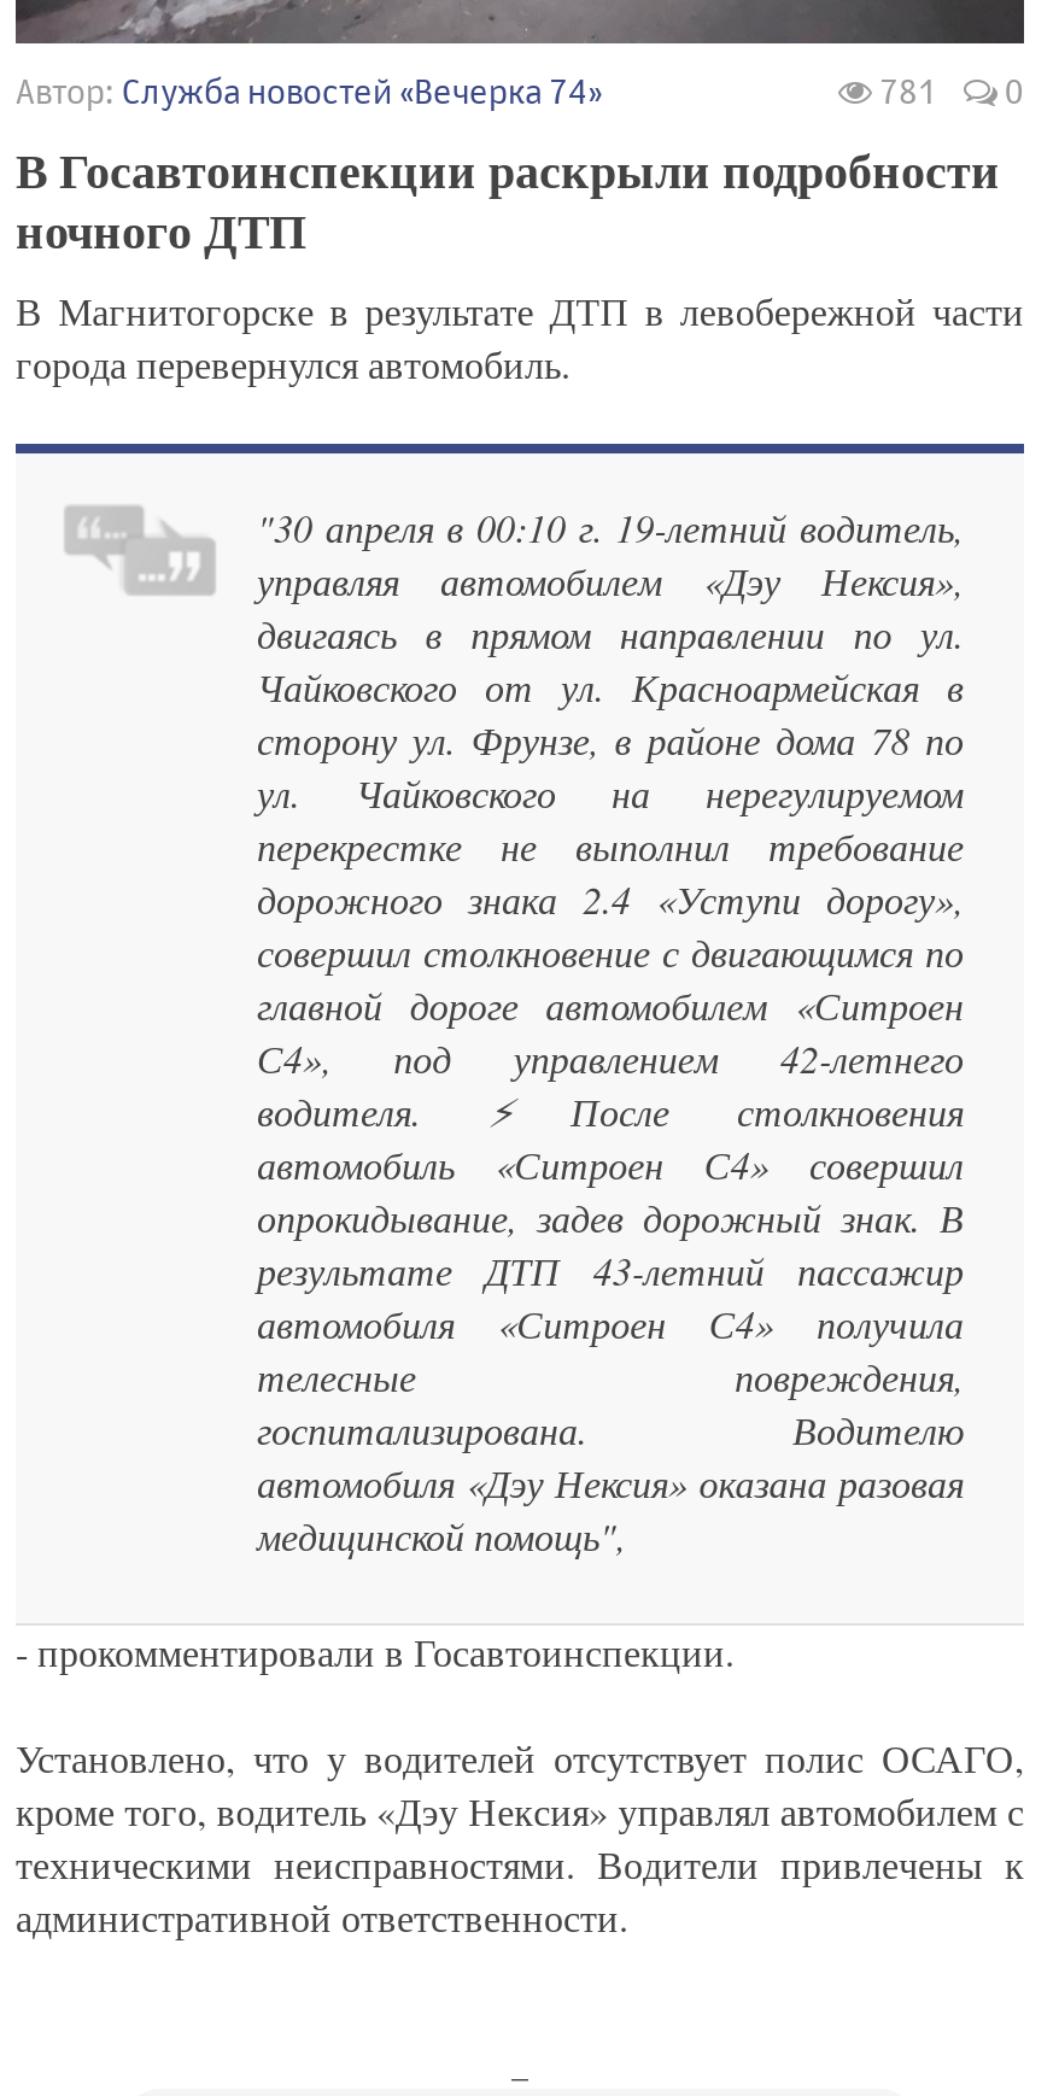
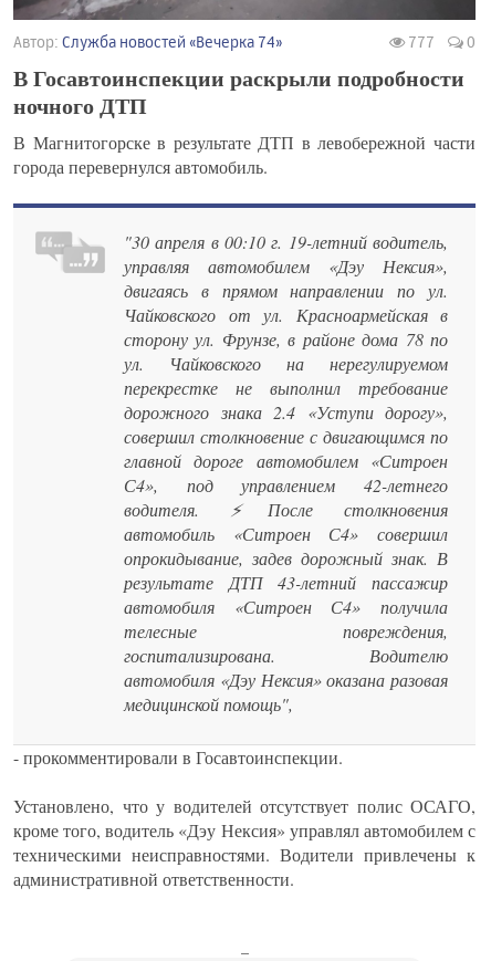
- 781 0
+ 777 0
